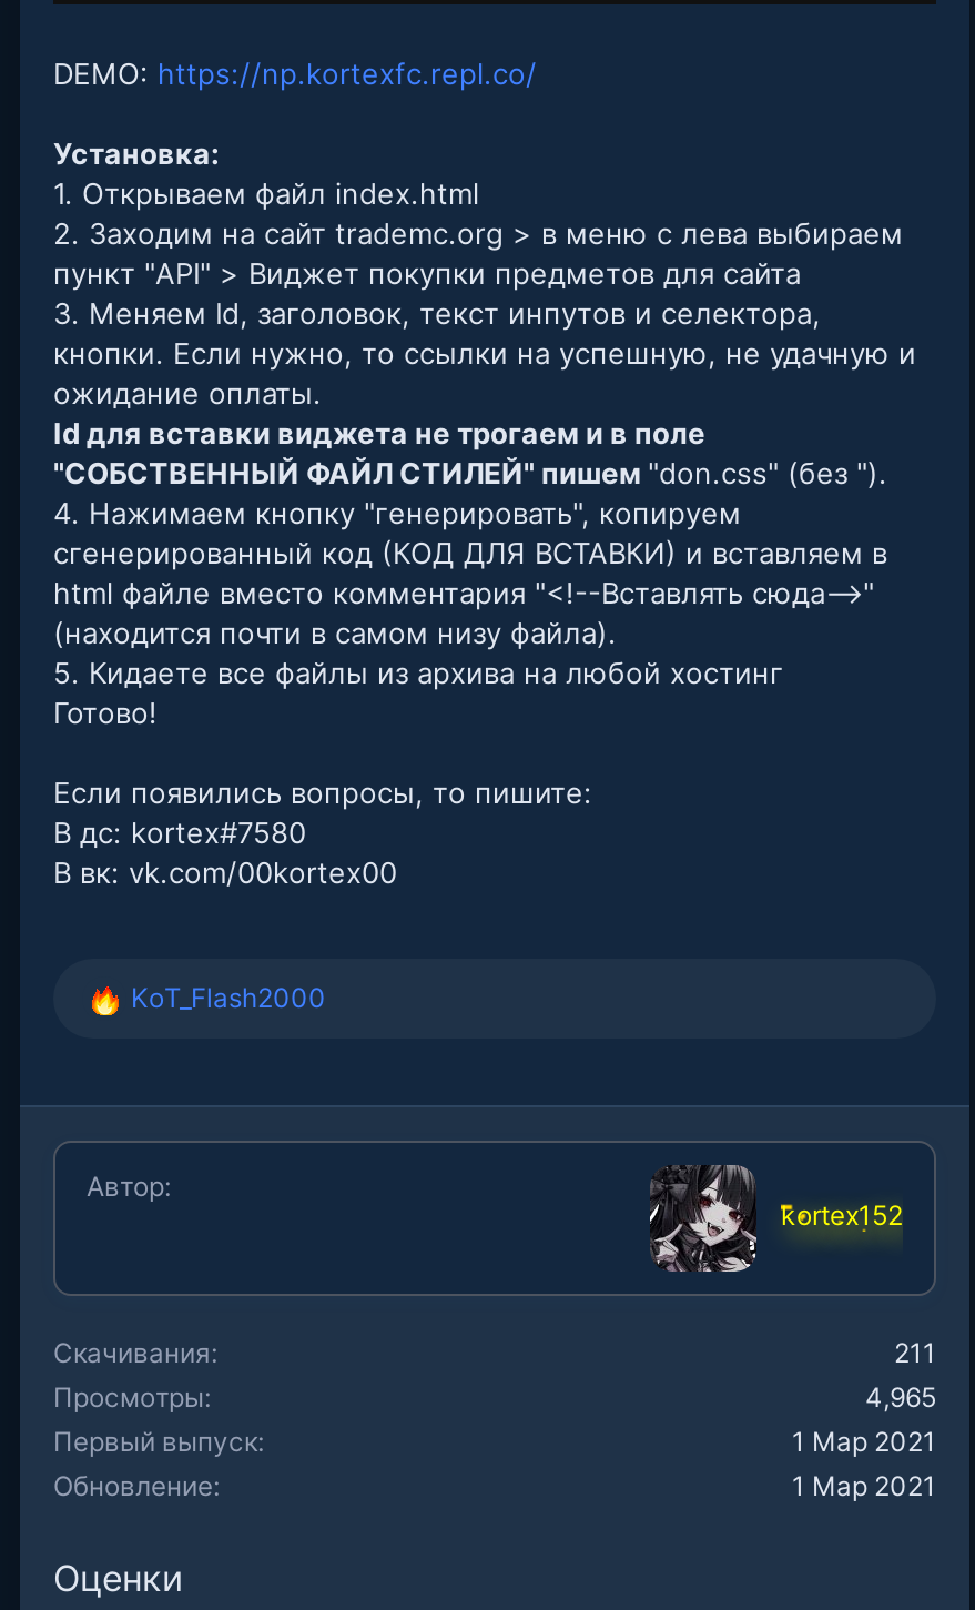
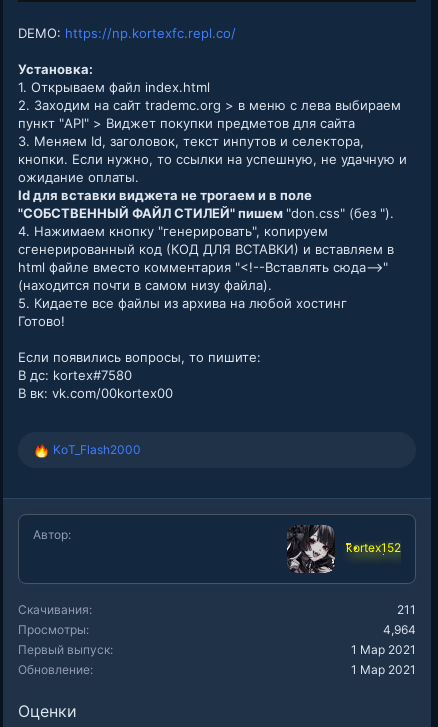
- 4,965
+ 4,964
